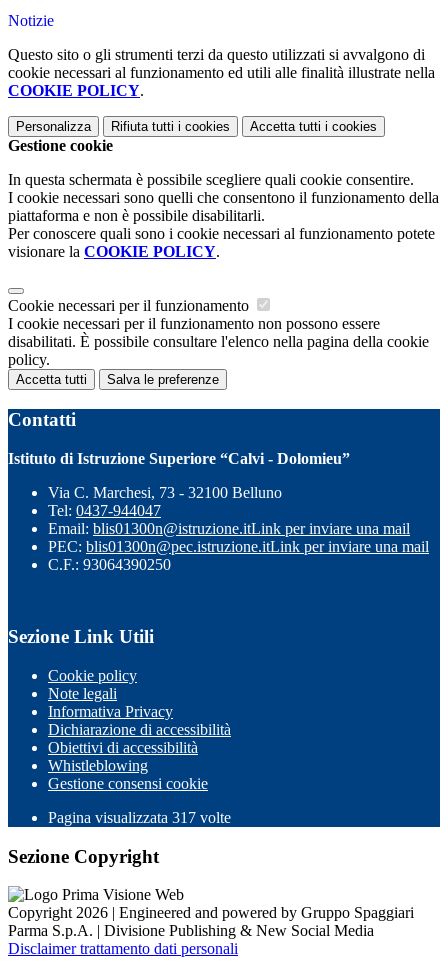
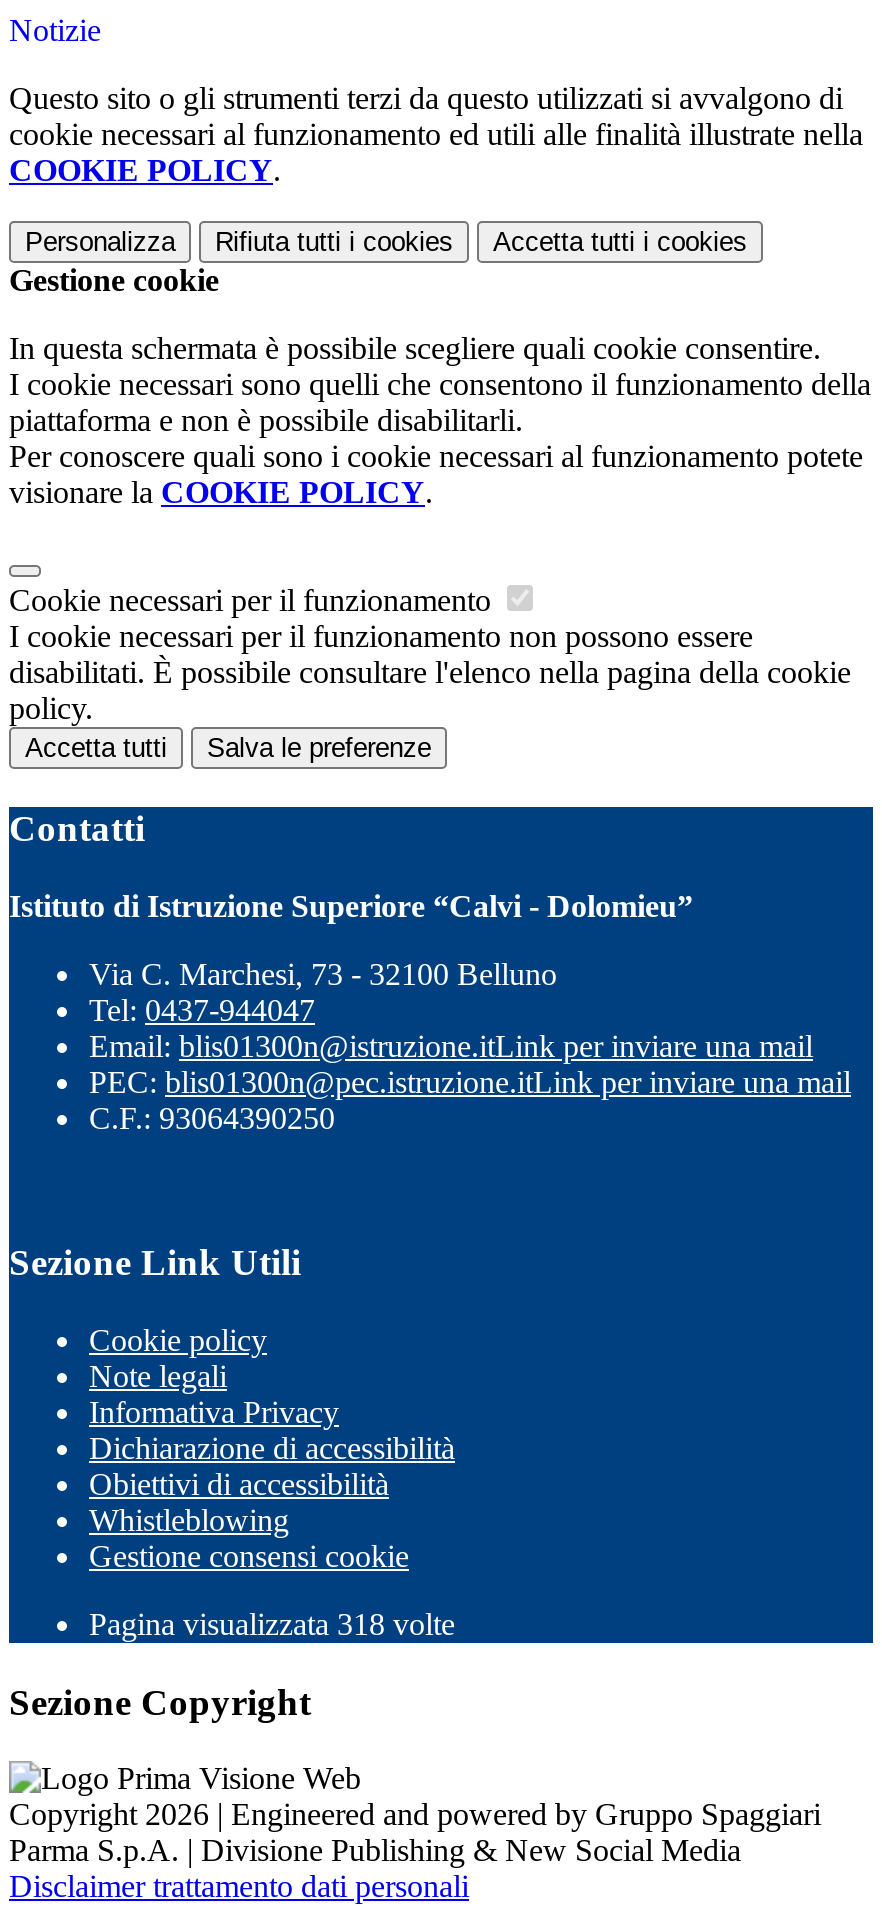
- Pagina visualizzata 317 volte
+ Pagina visualizzata 318 volte
